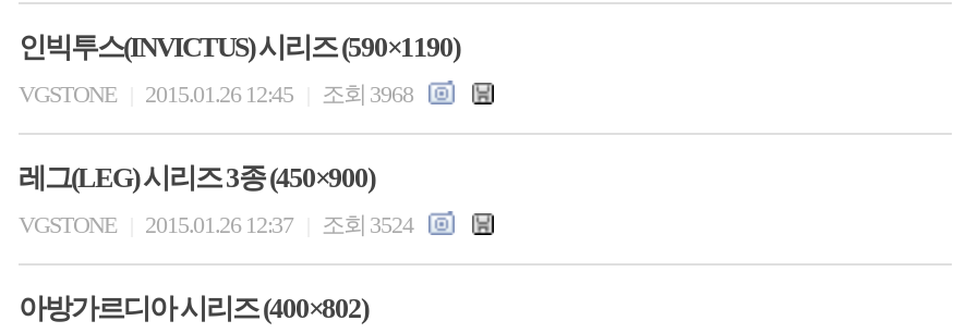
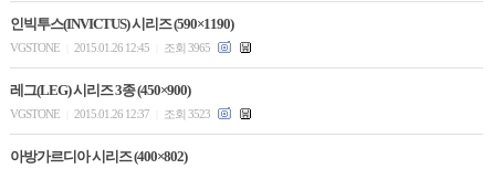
- VGSTONE 2015.01.26 12:45 조회 3968
+ VGSTONE 2015.01.26 12:45 조회 3965

- VGSTONE 2015.01.26 12:37 조회 3524
+ VGSTONE 2015.01.26 12:37 조회 3523
